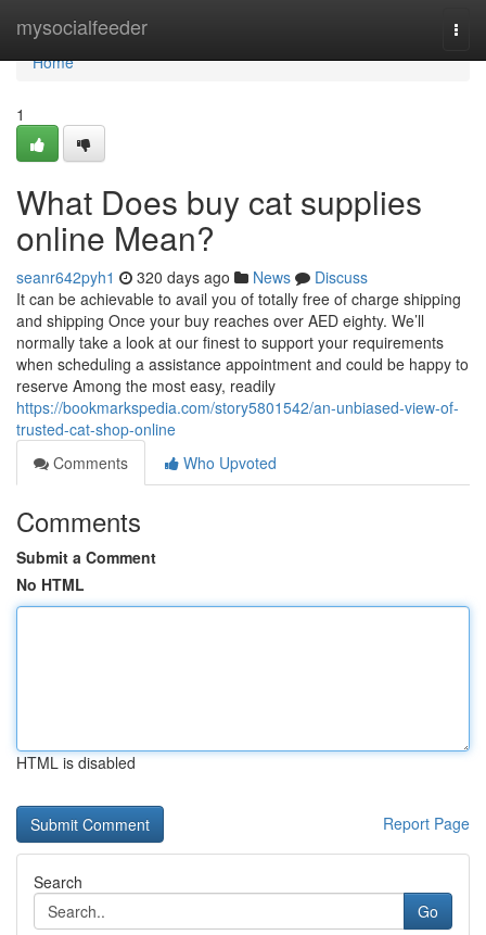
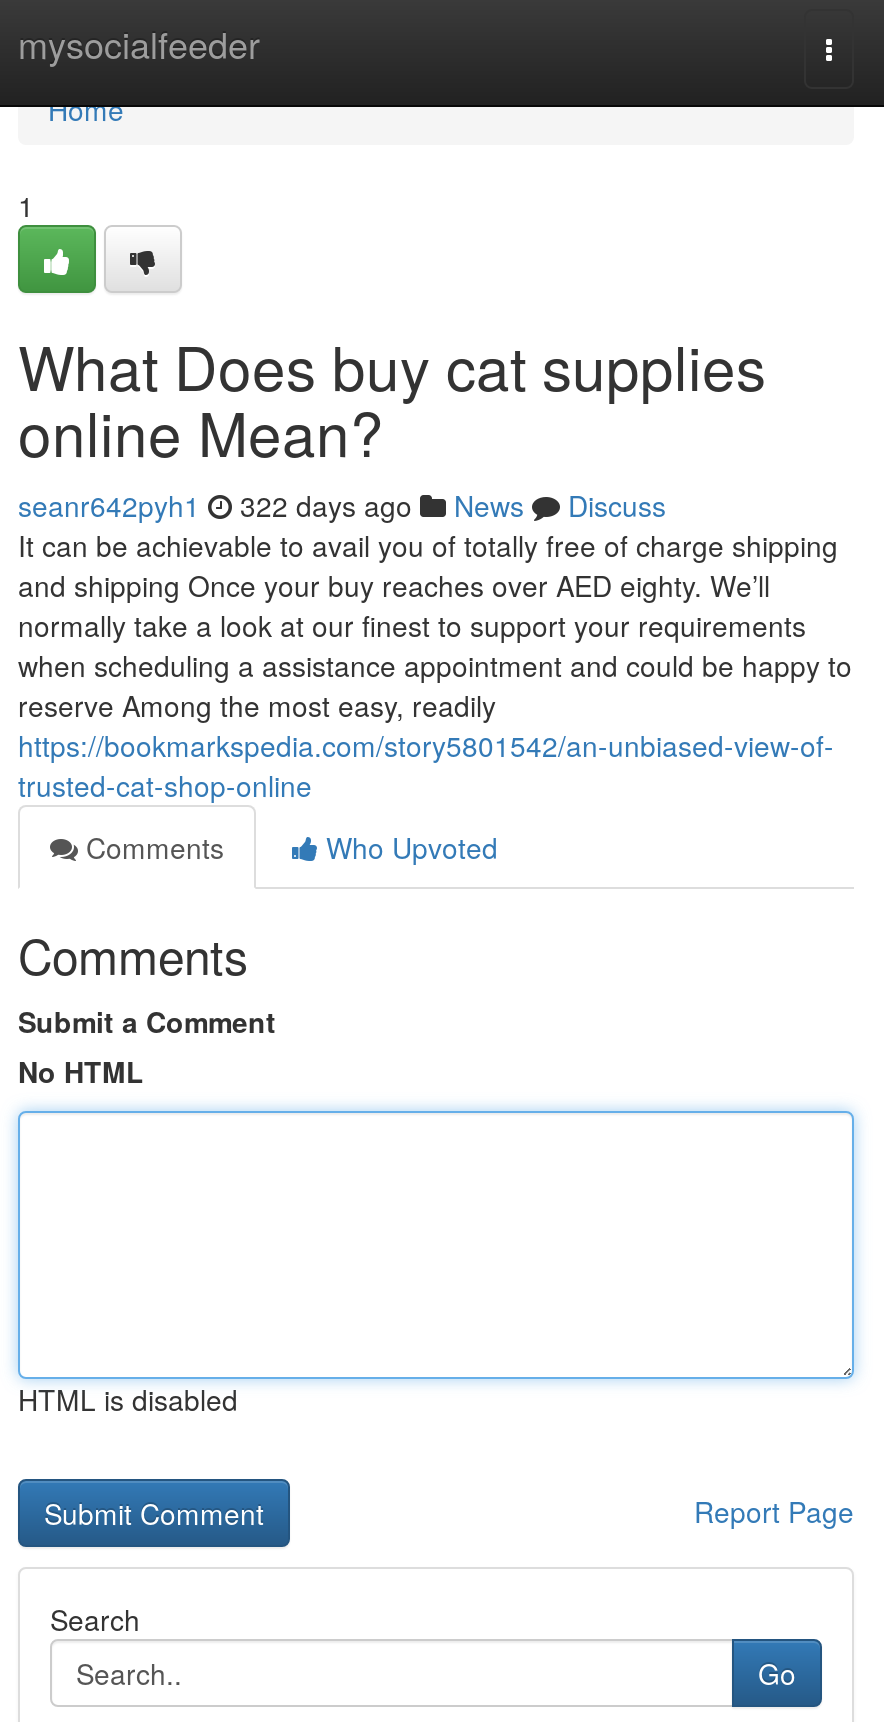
- seanr642pyh1 320 days ago News Discuss
+ seanr642pyh1 322 days ago News Discuss
